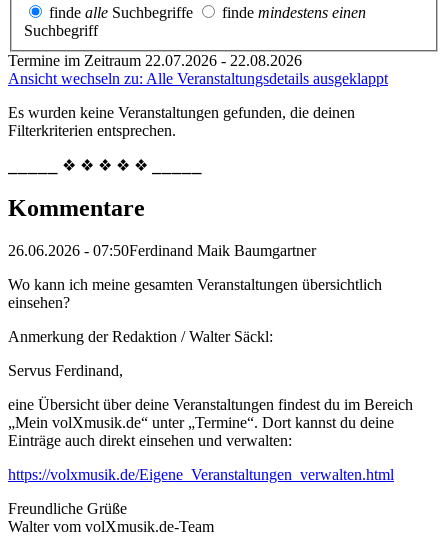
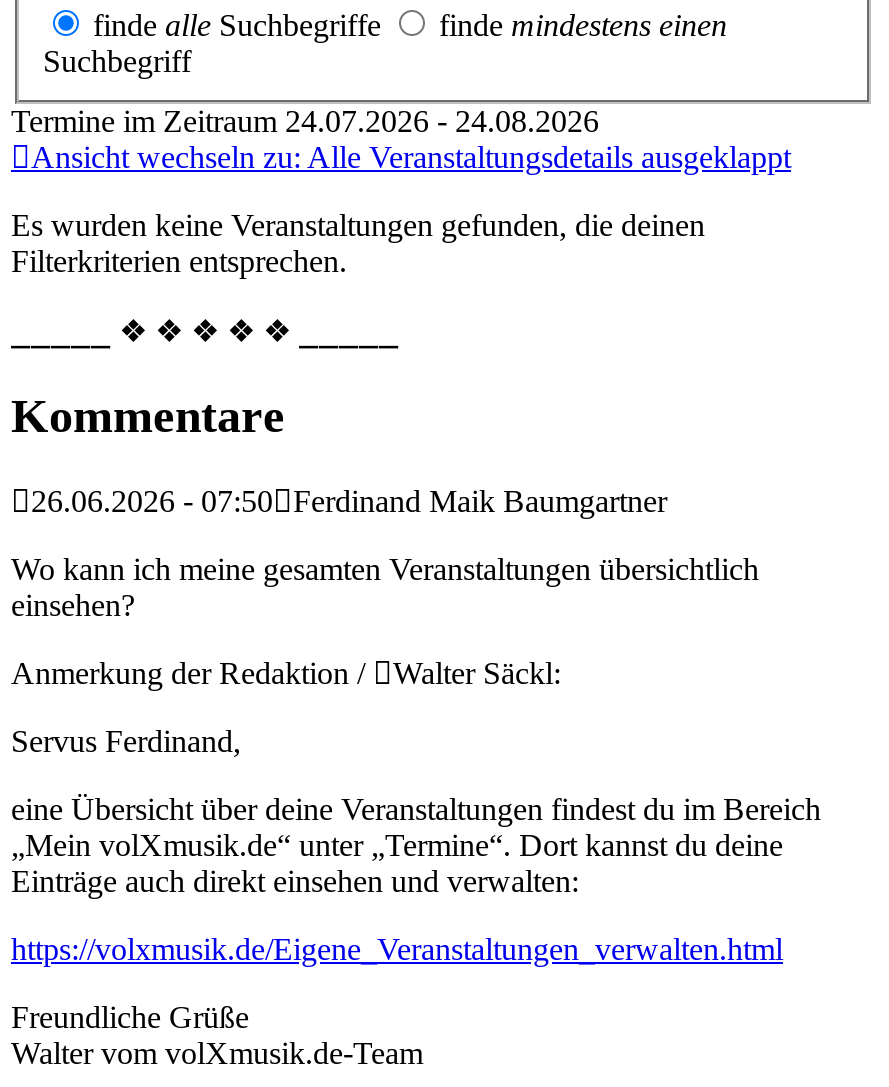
- Termine im Zeitraum 22.07.2026 - 22.08.2026
+ Termine im Zeitraum 24.07.2026 - 24.08.2026
